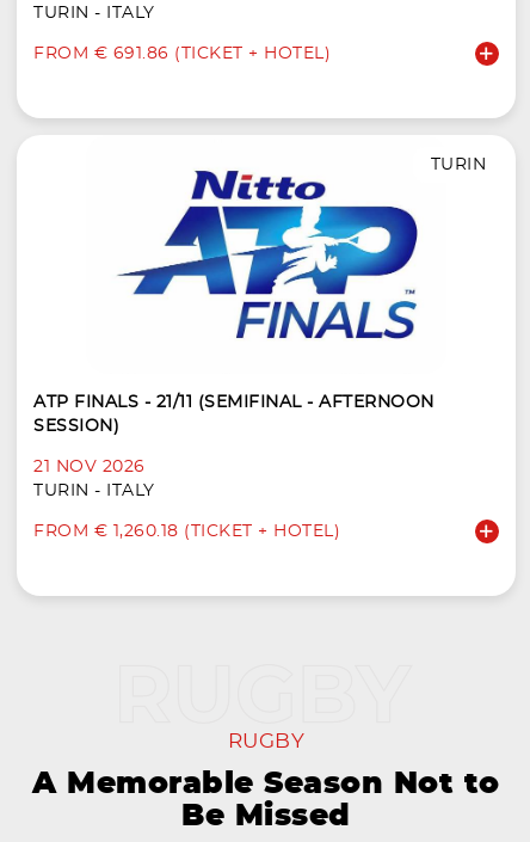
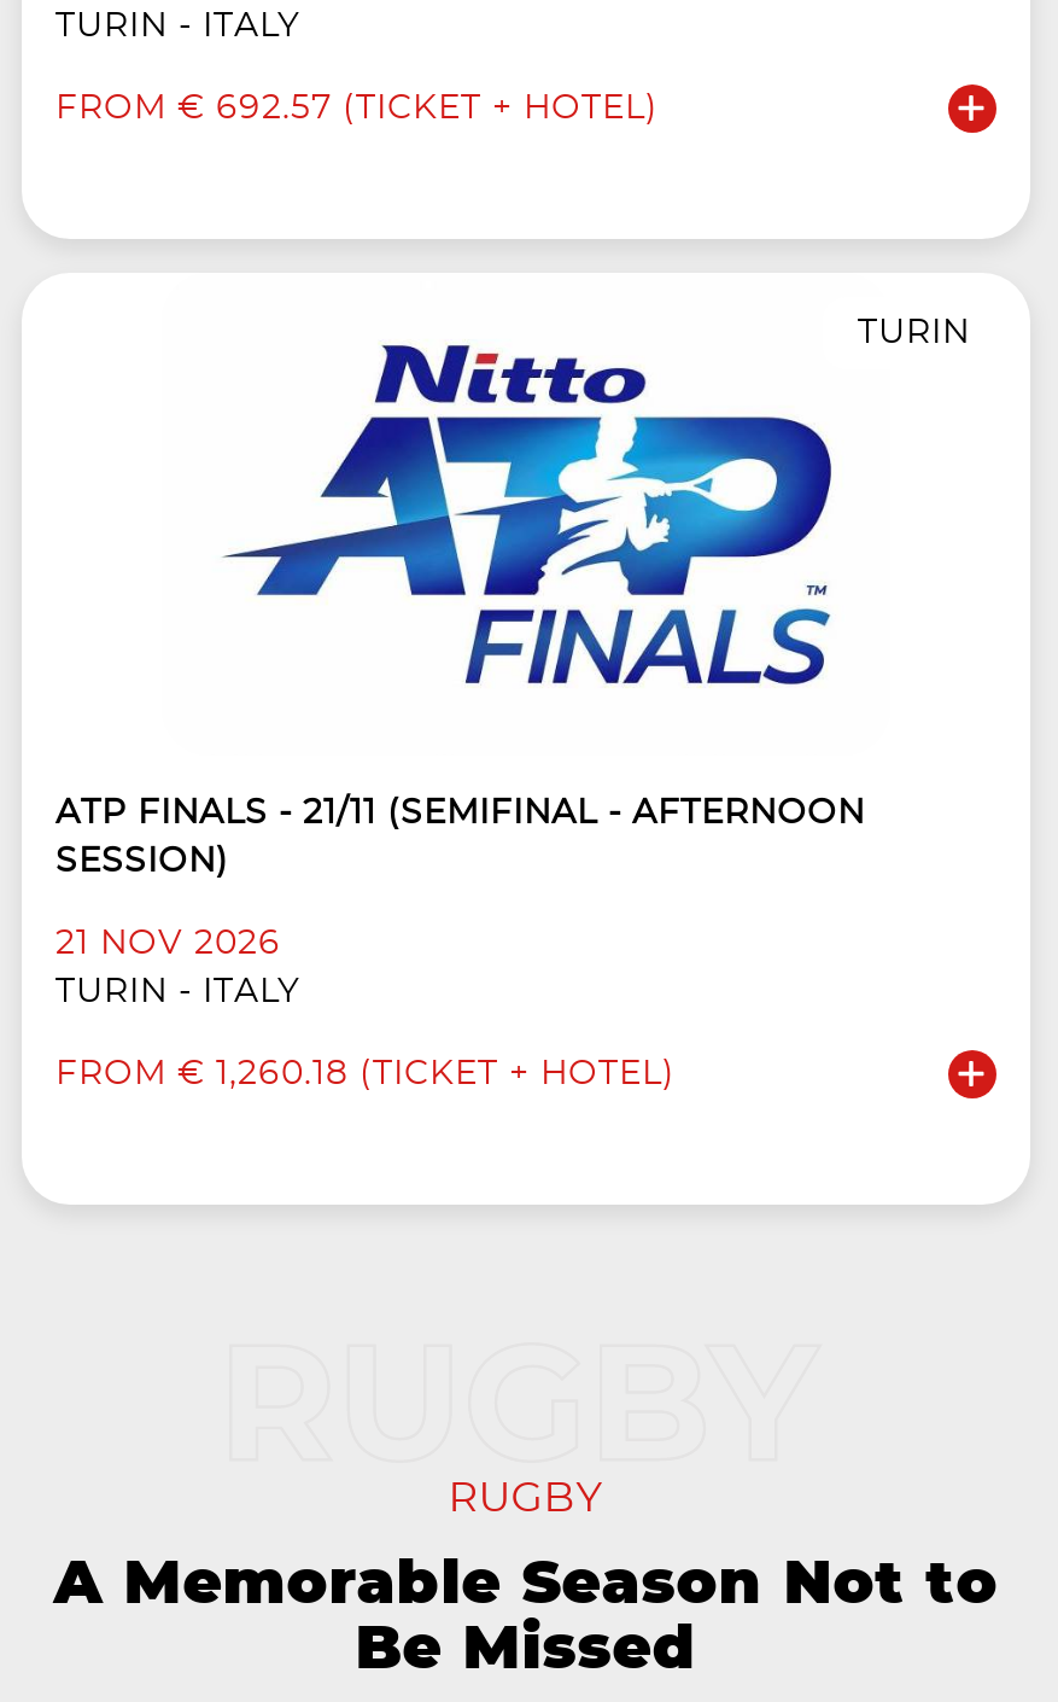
- FROM € 691.86 (TICKET + HOTEL)
+ FROM € 692.57 (TICKET + HOTEL)
